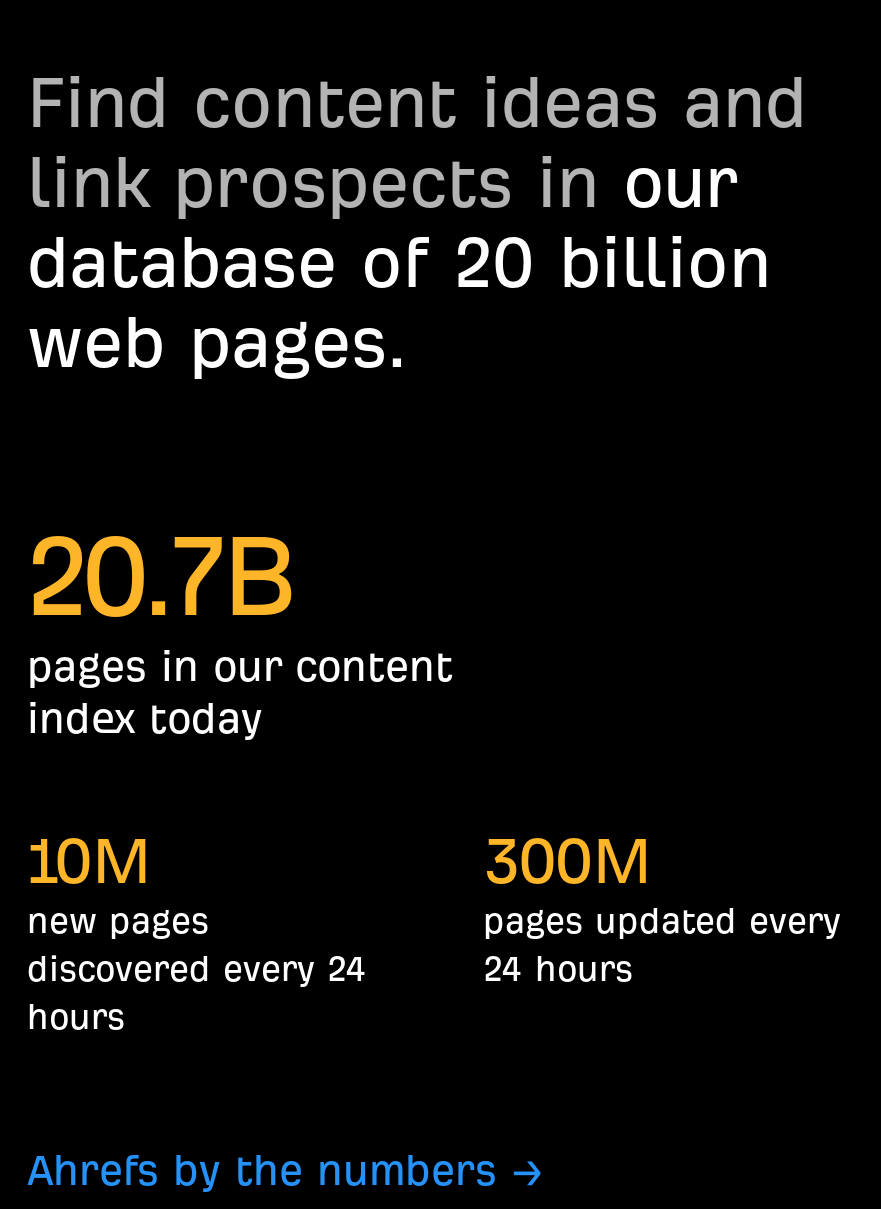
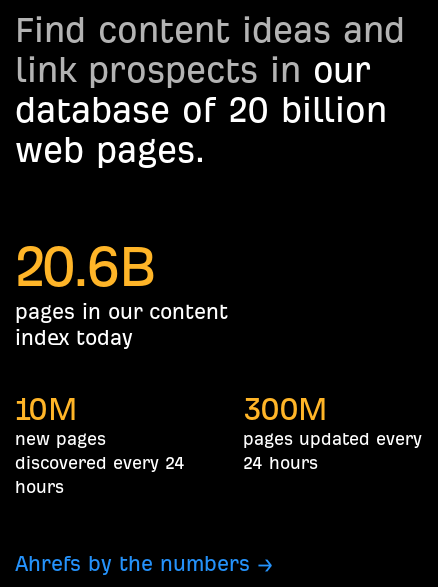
- 20.7B
+ 20.6B
